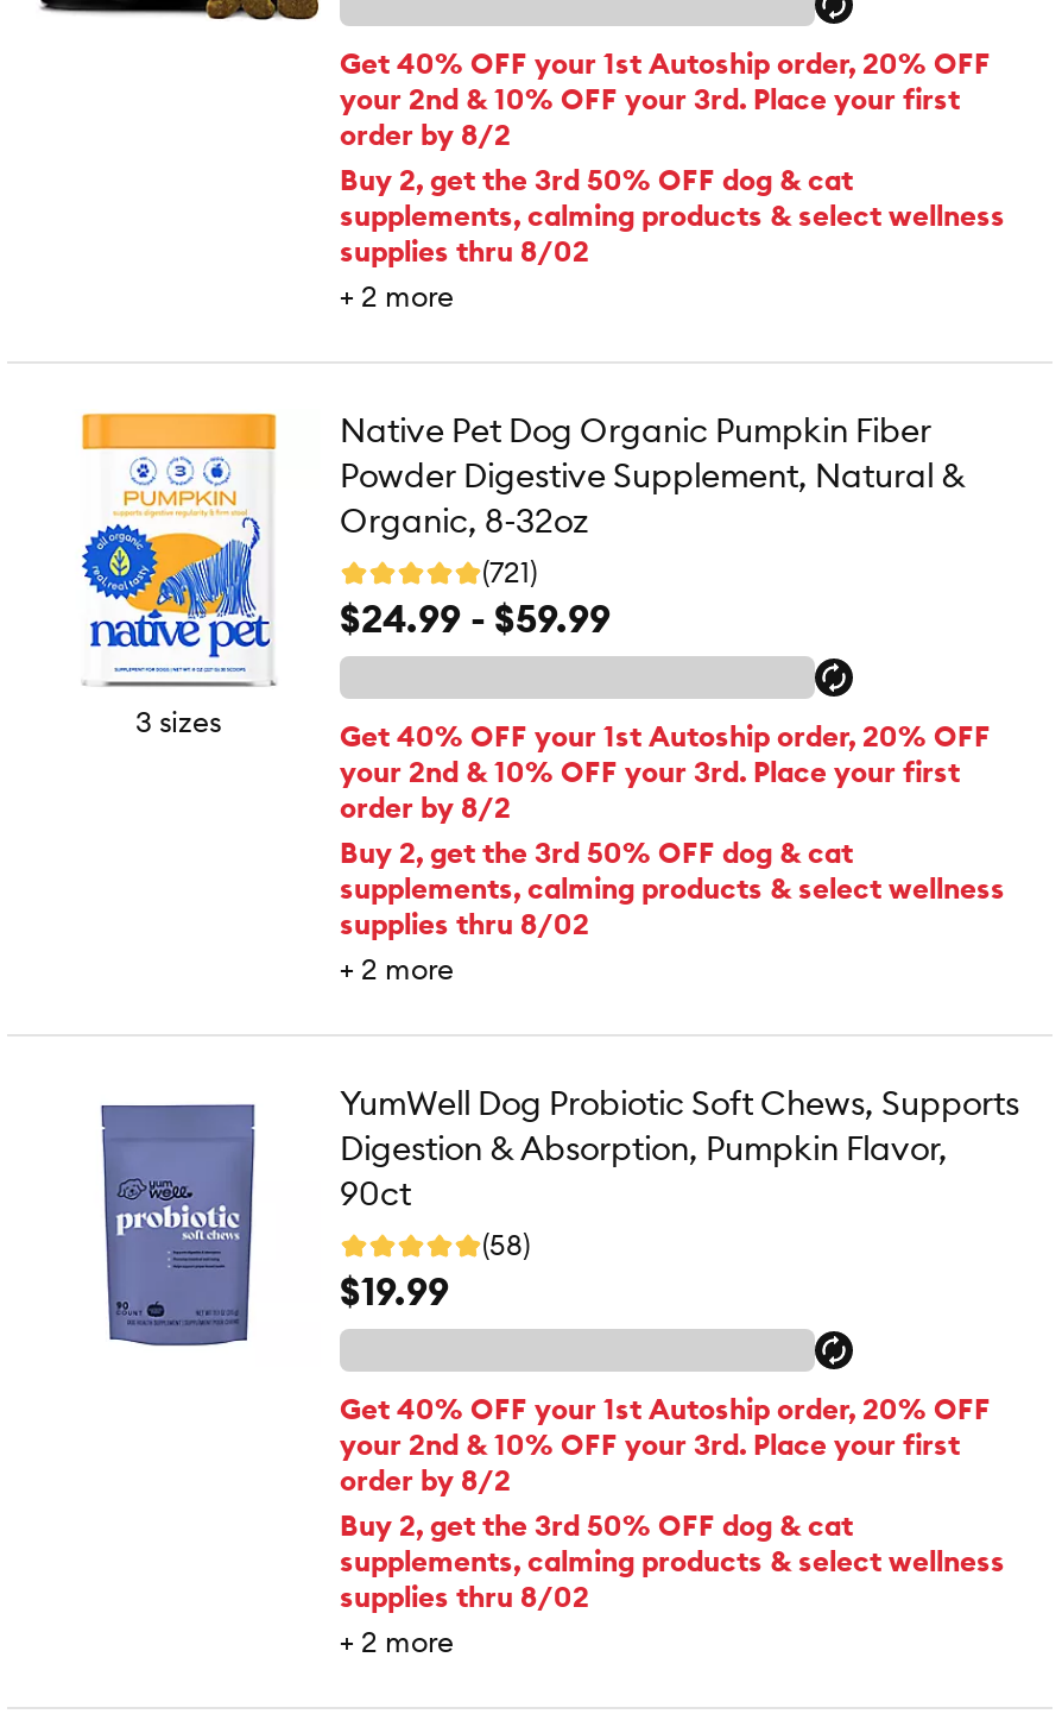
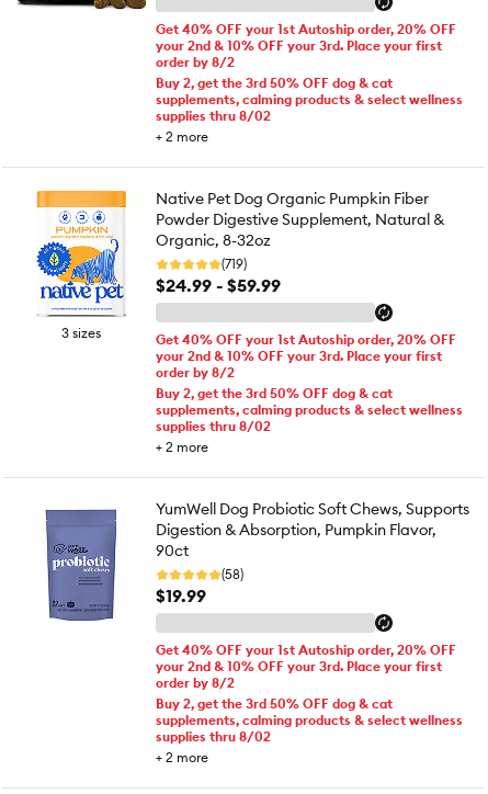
- (721)
+ (719)
